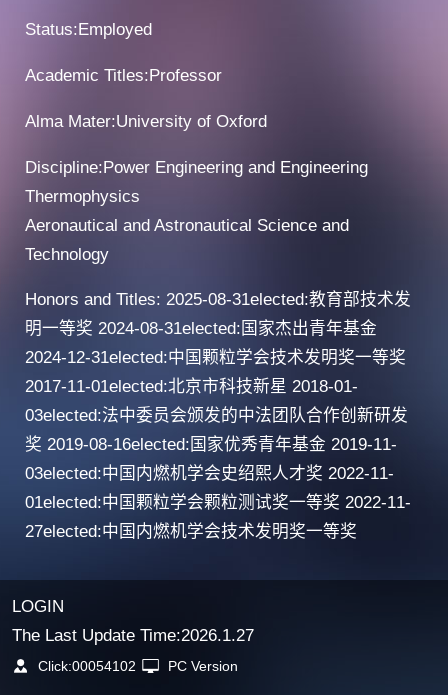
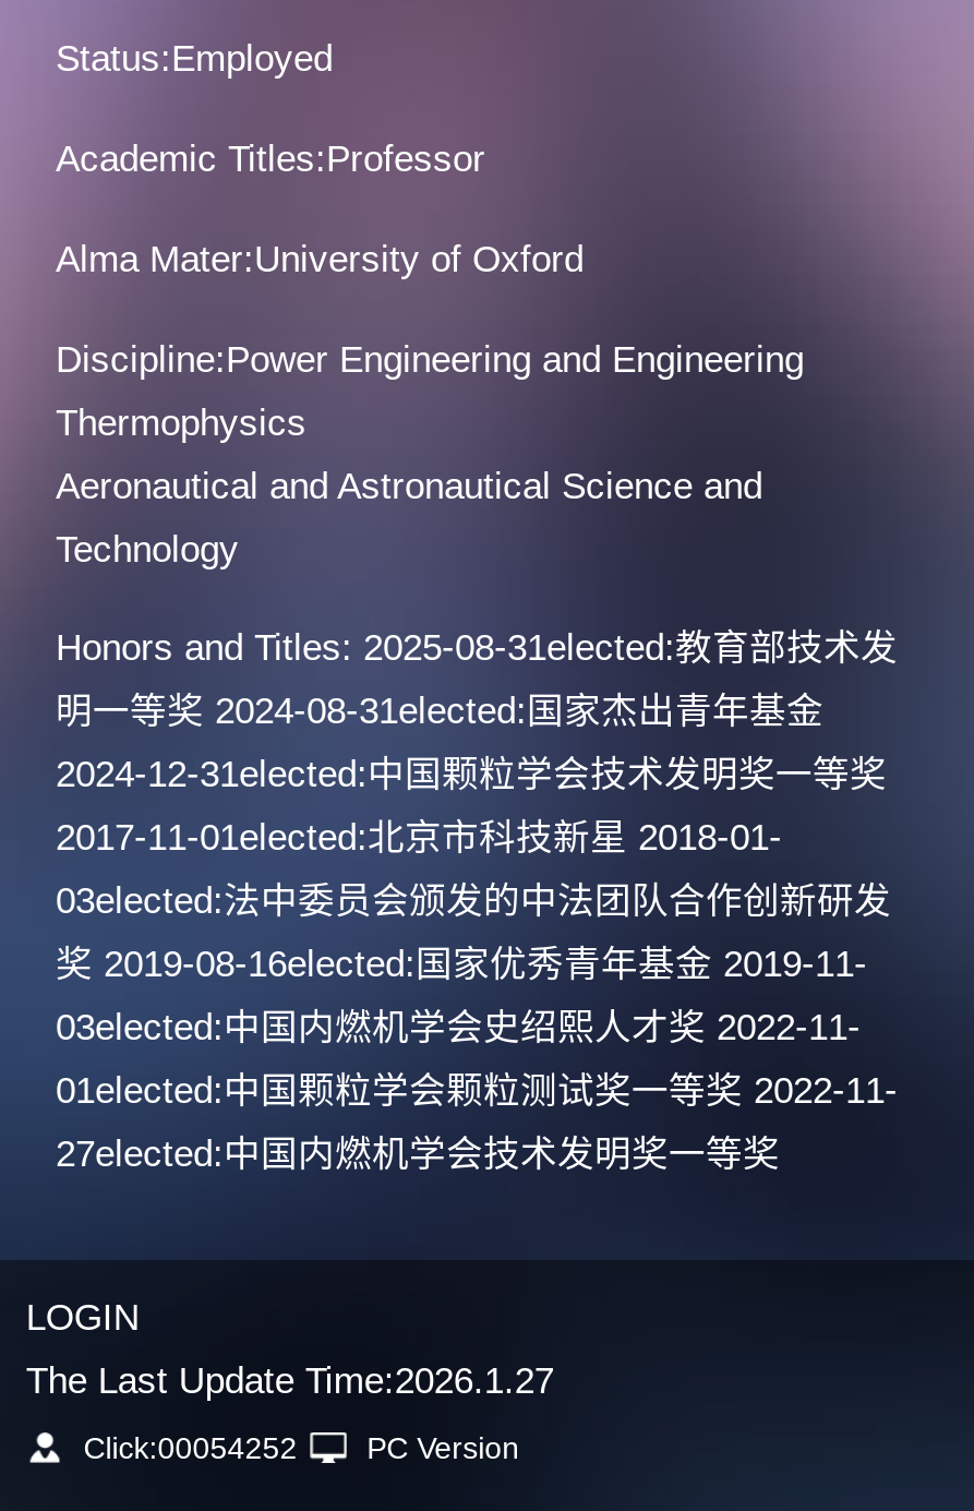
- Click:00054102 PC Version
+ Click:00054252 PC Version
